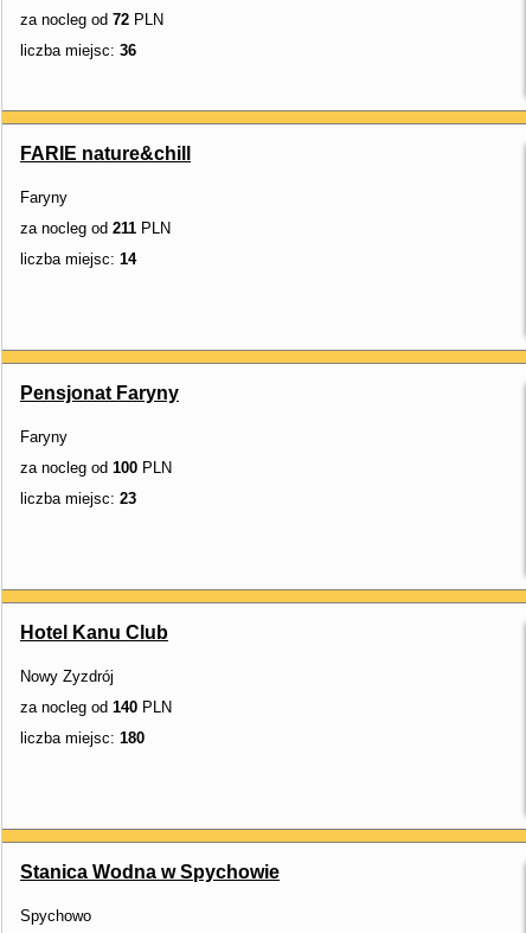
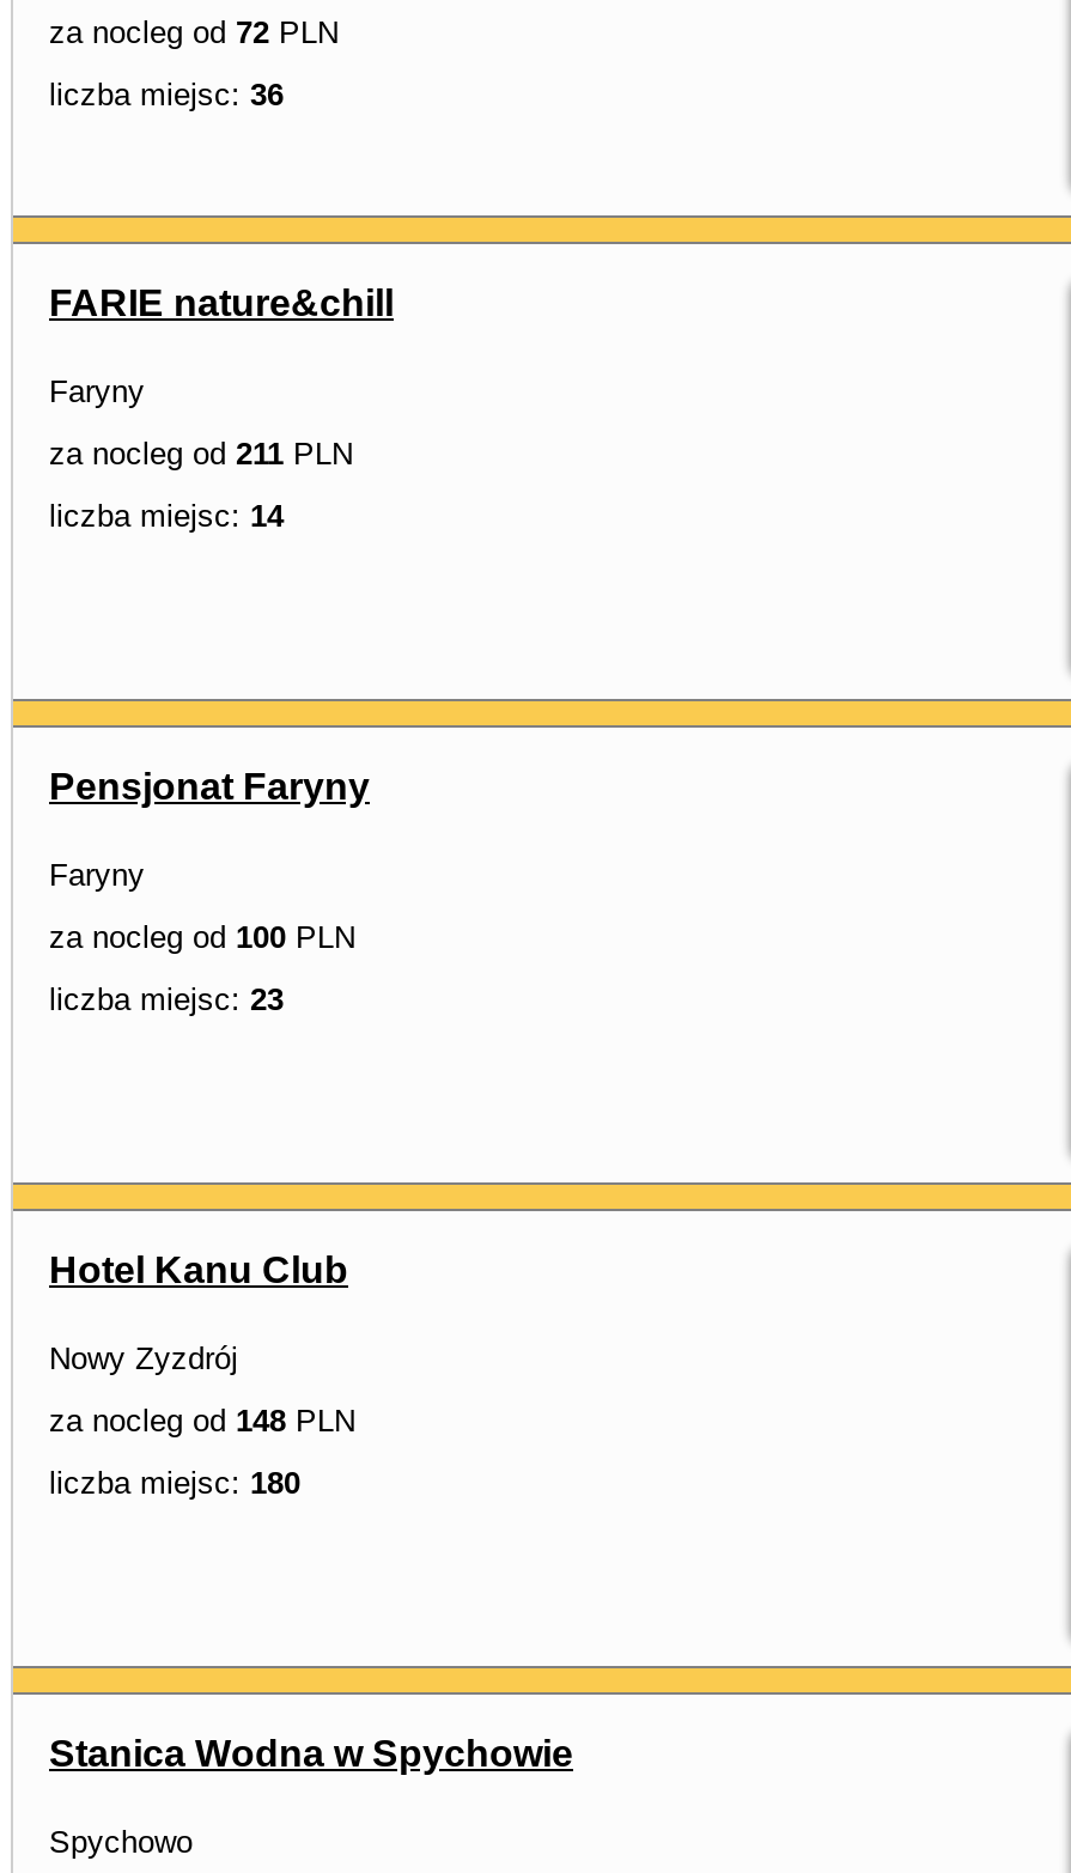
- za nocleg od 140 PLN
+ za nocleg od 148 PLN
